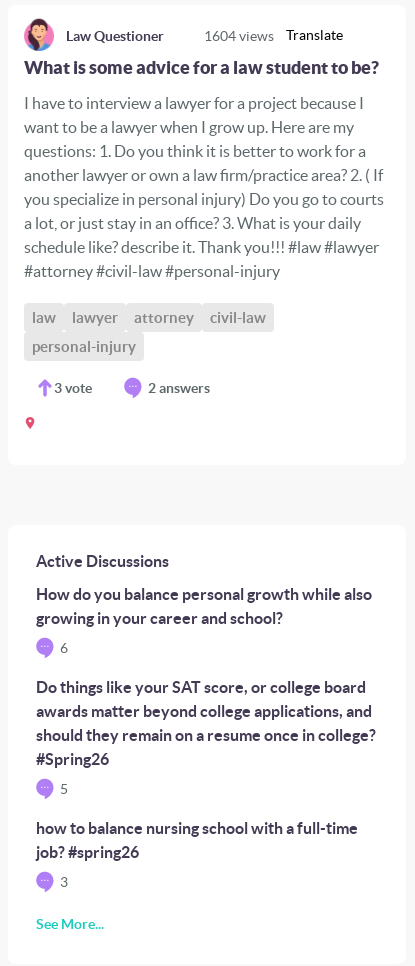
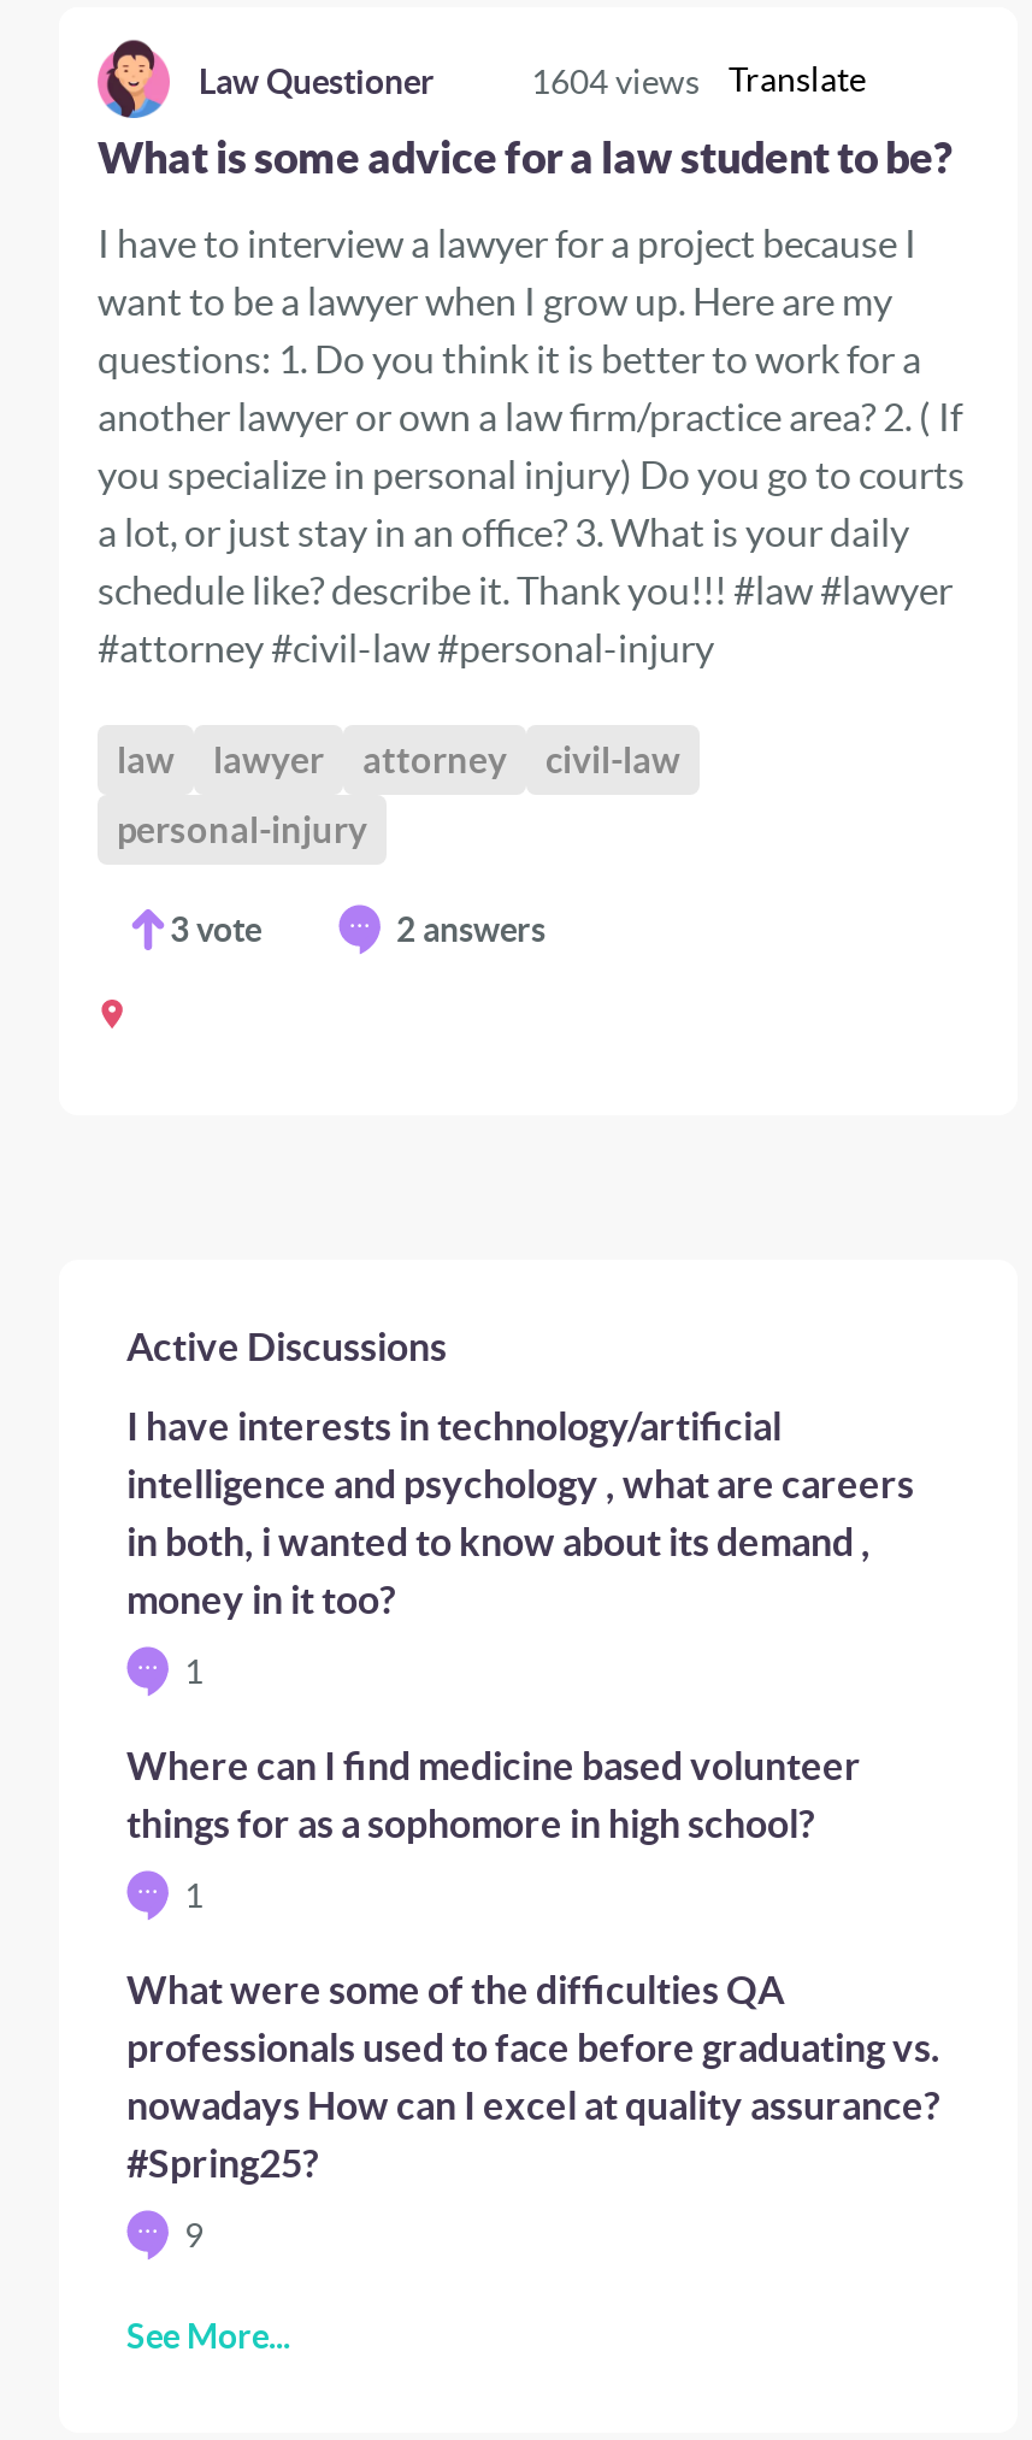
- How do you balance personal growth while also
- growing in your career and school?
+ I have interests in technology/artificial
+ intelligence and psychology , what are careers
+ in both, i wanted to know about its demand ,
+ money in it too?

- 6
+ 1

- Do things like your SAT score, or college board
- awards matter beyond college applications, and
- should they remain on a resume once in college?
- #Spring26
+ Where can I find medicine based volunteer
+ things for as a sophomore in high school?

- 5
+ 1

- how to balance nursing school with a full-time
- job? #spring26
+ What were some of the difficulties QA
+ professionals used to face before graduating vs.
+ nowadays How can I excel at quality assurance?
+ #Spring25?

- 3
+ 9
